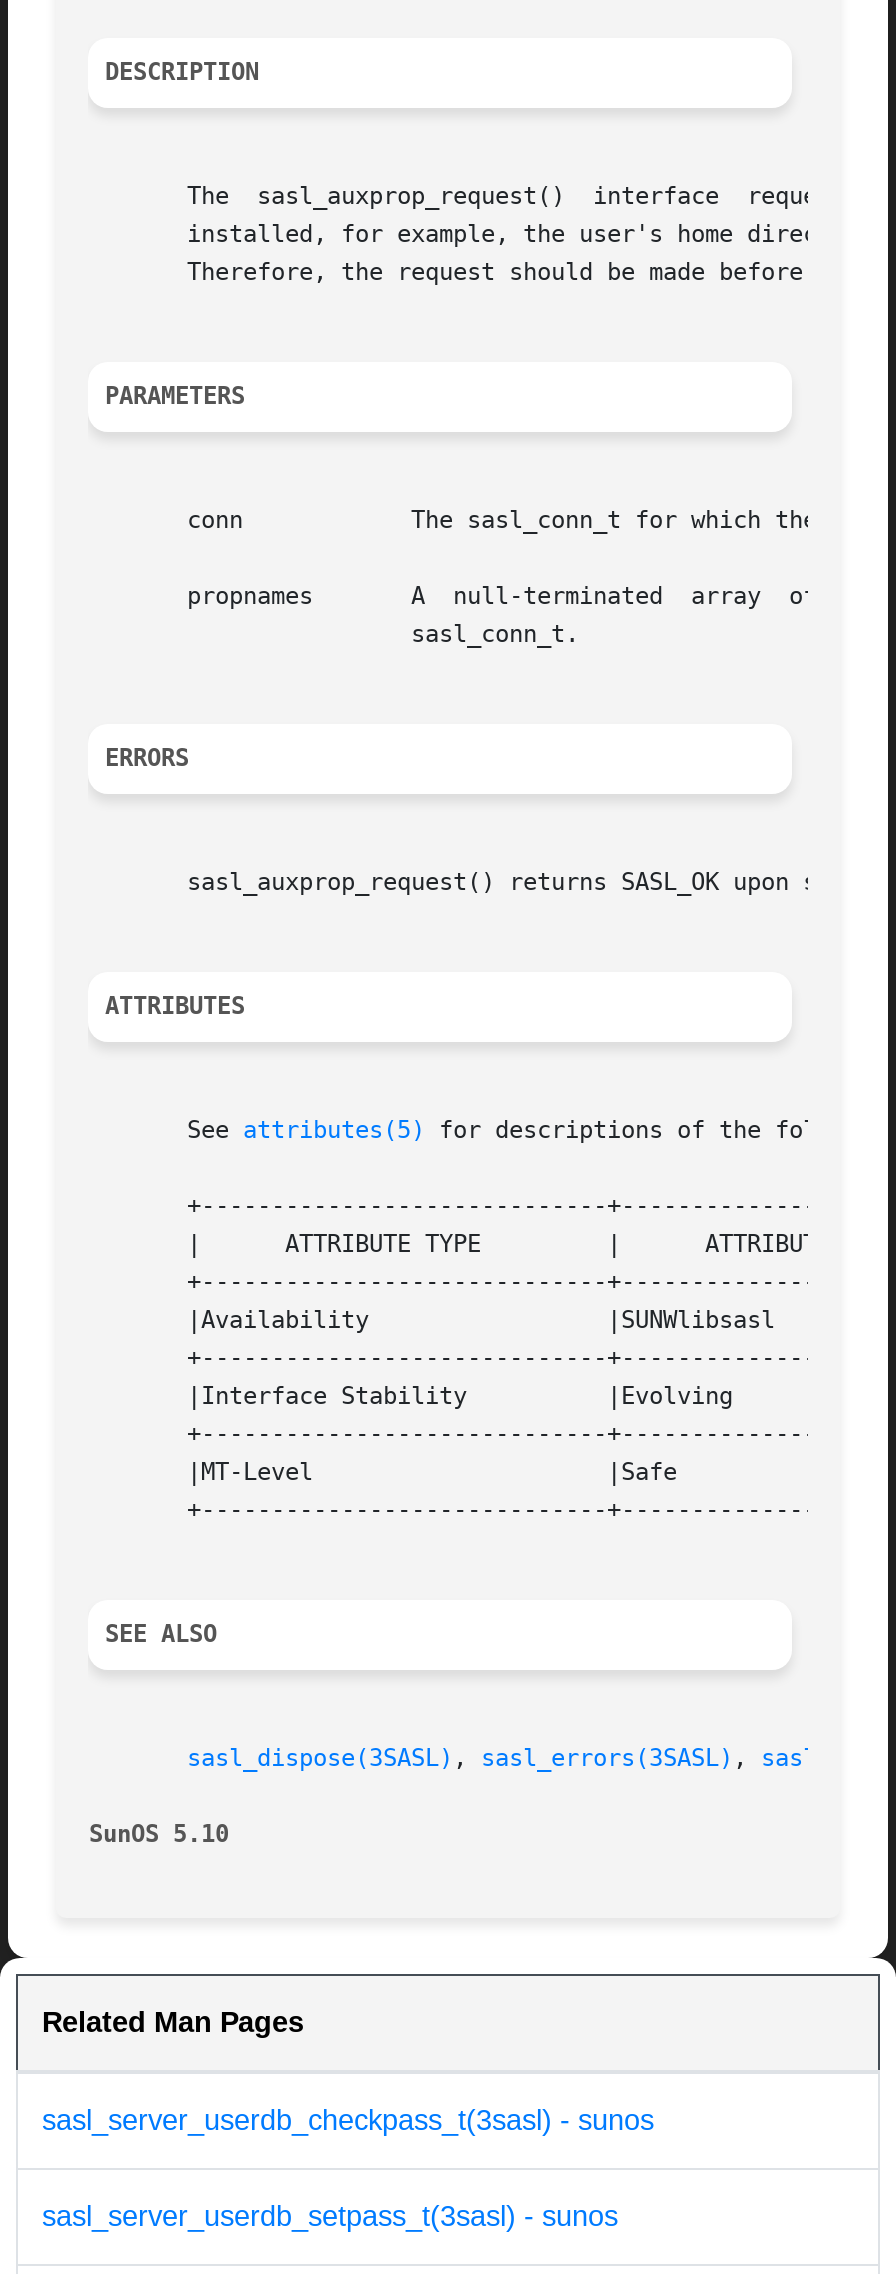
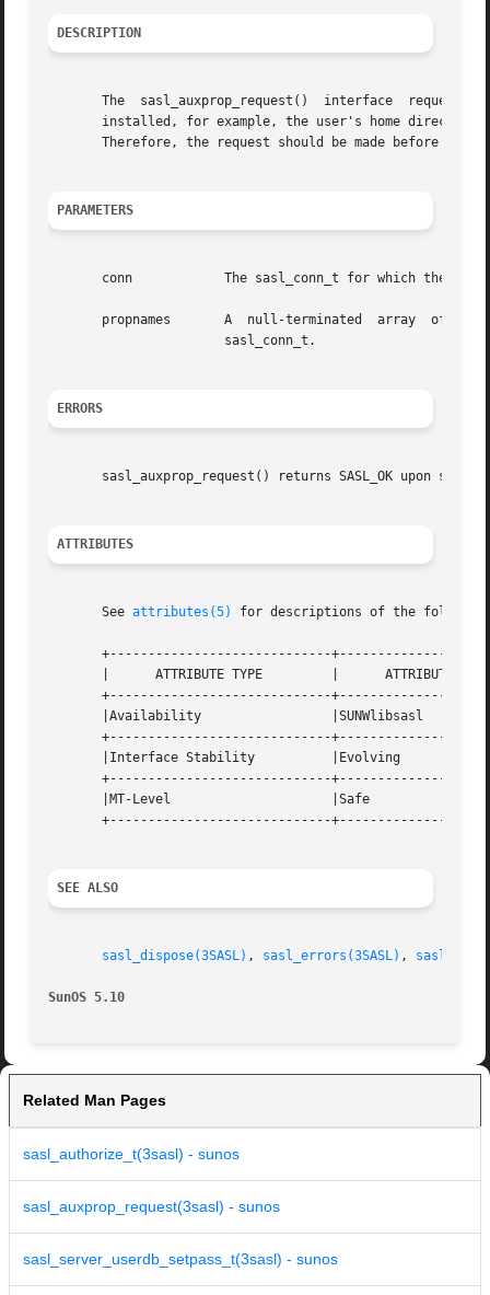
- sasl_server_userdb_checkpass_t(3sasl) - sunos
+ sasl_authorize_t(3sasl) - sunos
+ sasl_auxprop_request(3sasl) - sunos
